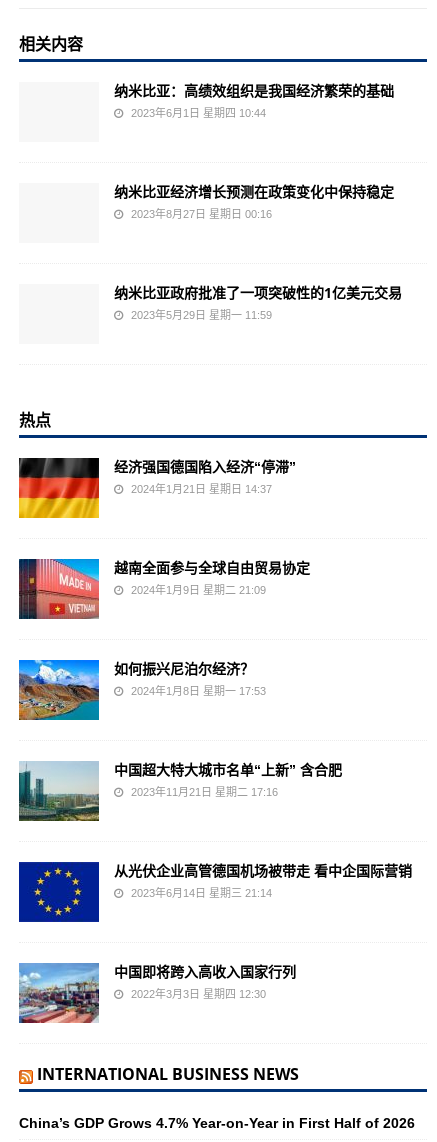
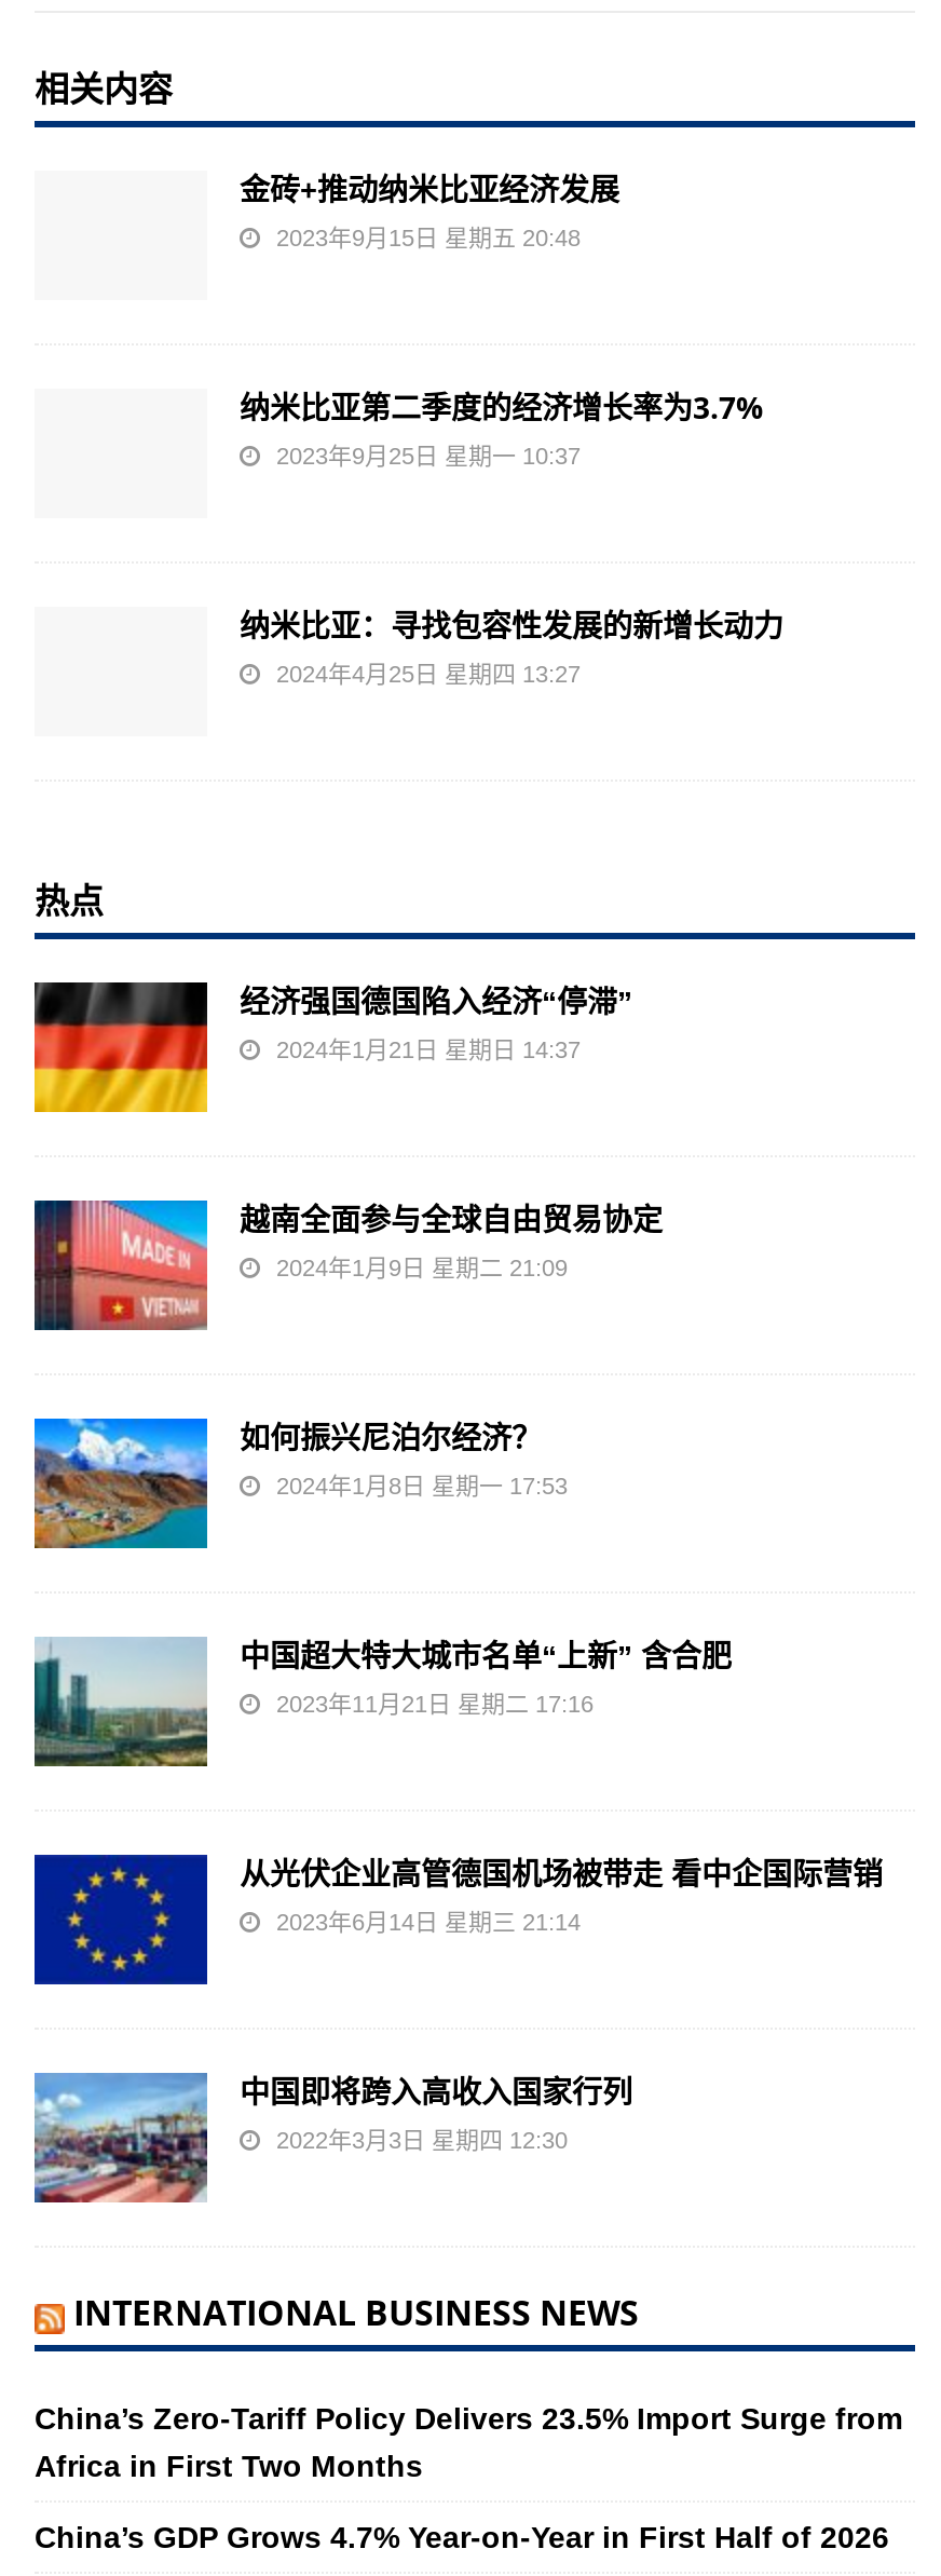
- 纳米比亚：高绩效组织是我国经济繁荣的基础
- 2023年6月1日 星期四 10:44
+ 金砖+推动纳米比亚经济发展
+ 2023年9月15日 星期五 20:48

- 纳米比亚经济增长预测在政策变化中保持稳定
- 2023年8月27日 星期日 00:16
+ 纳米比亚第二季度的经济增长率为3.7%
+ 2023年9月25日 星期一 10:37

- 纳米比亚政府批准了一项突破性的1亿美元交易
- 2023年5月29日 星期一 11:59
+ 纳米比亚：寻找包容性发展的新增长动力
+ 2024年4月25日 星期四 13:27

+ China’s Zero-Tariff Policy Delivers 23.5% Import Surge from
+ Africa in First Two Months
